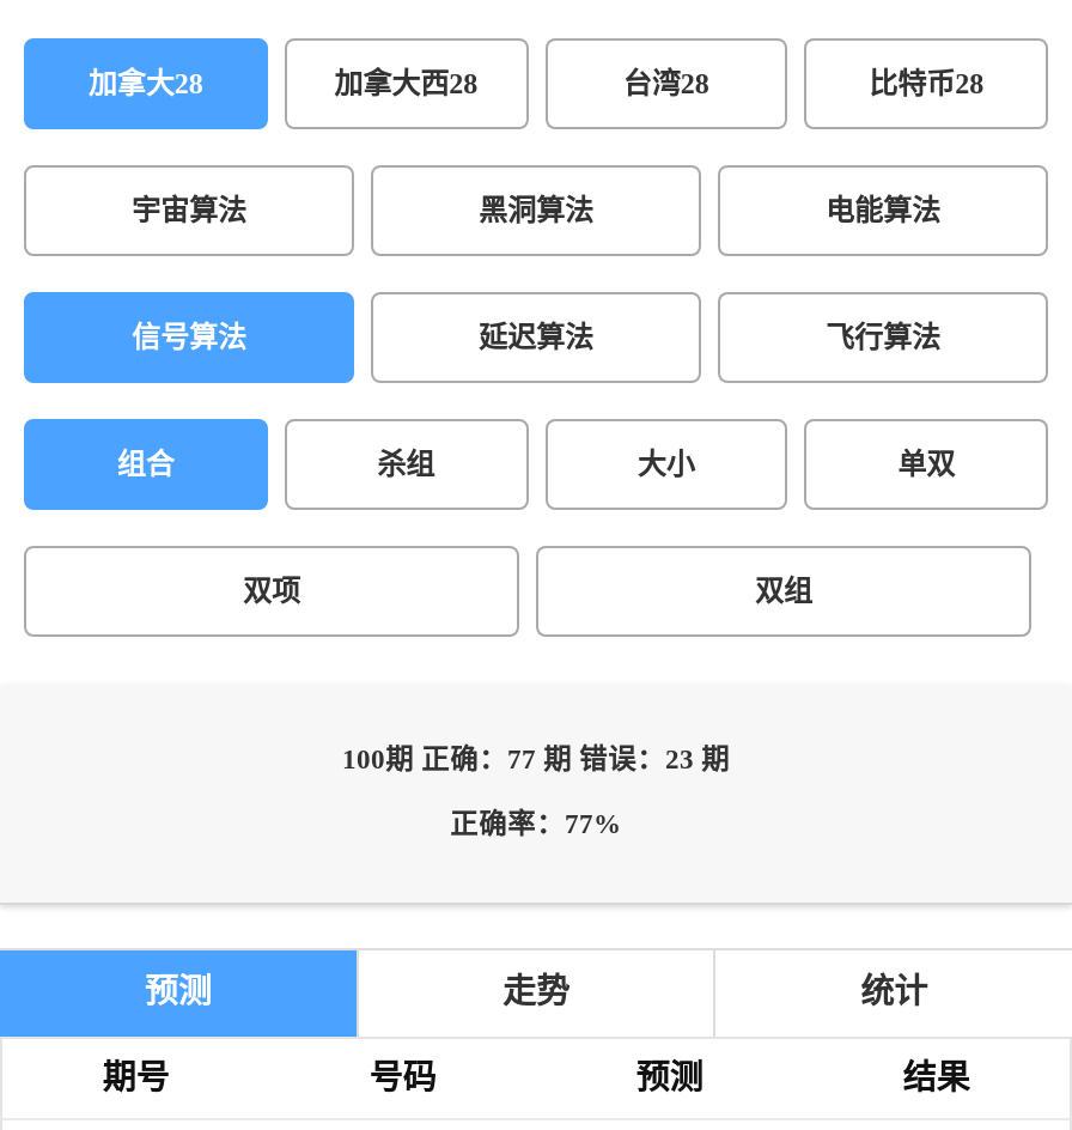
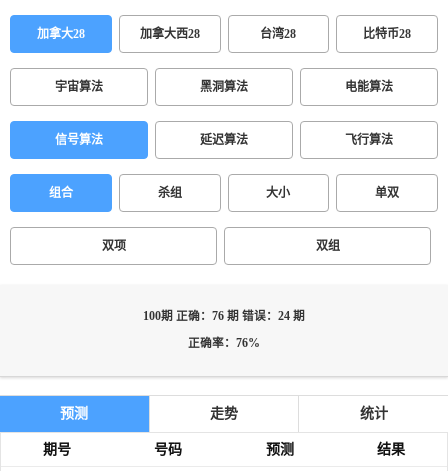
- 100期 正确：77 期 错误：23 期
+ 100期 正确：76 期 错误：24 期

- 正确率：77%
+ 正确率：76%
